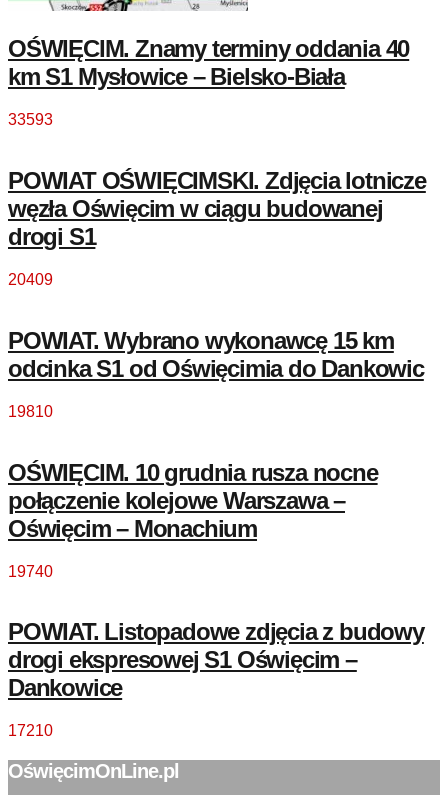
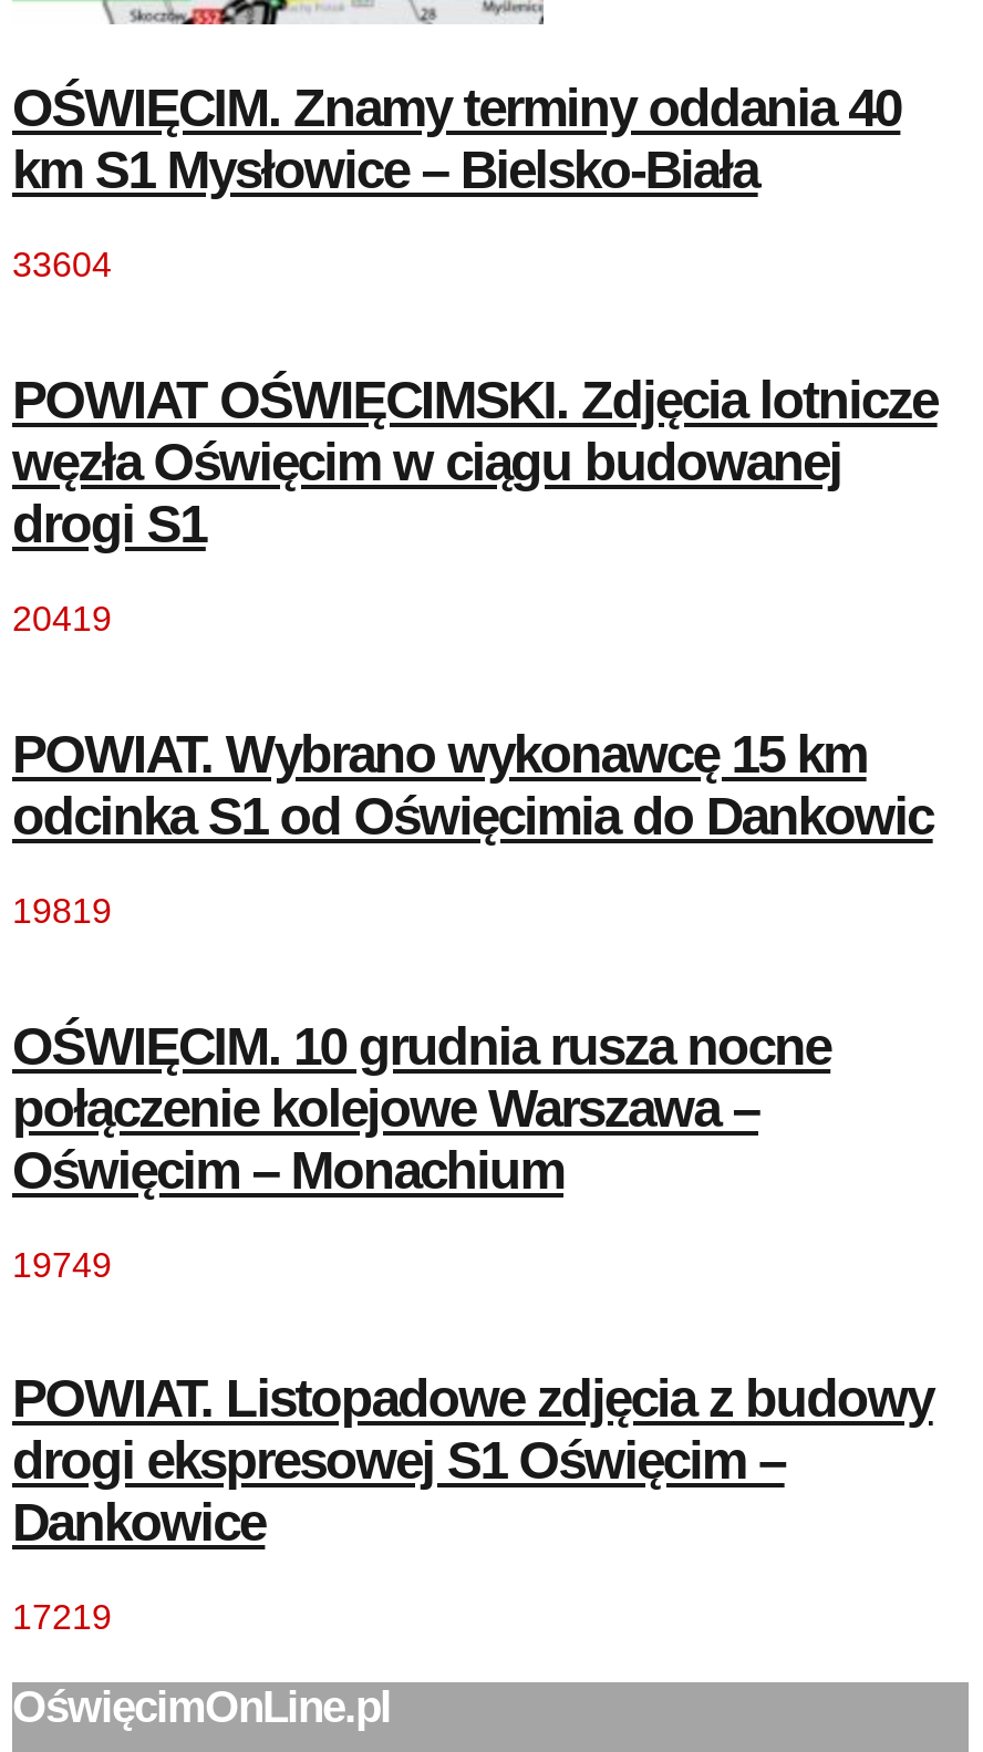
- 33593
+ 33604

- 20409
+ 20419

- 19810
+ 19819

- 19740
+ 19749

- 17210
+ 17219
